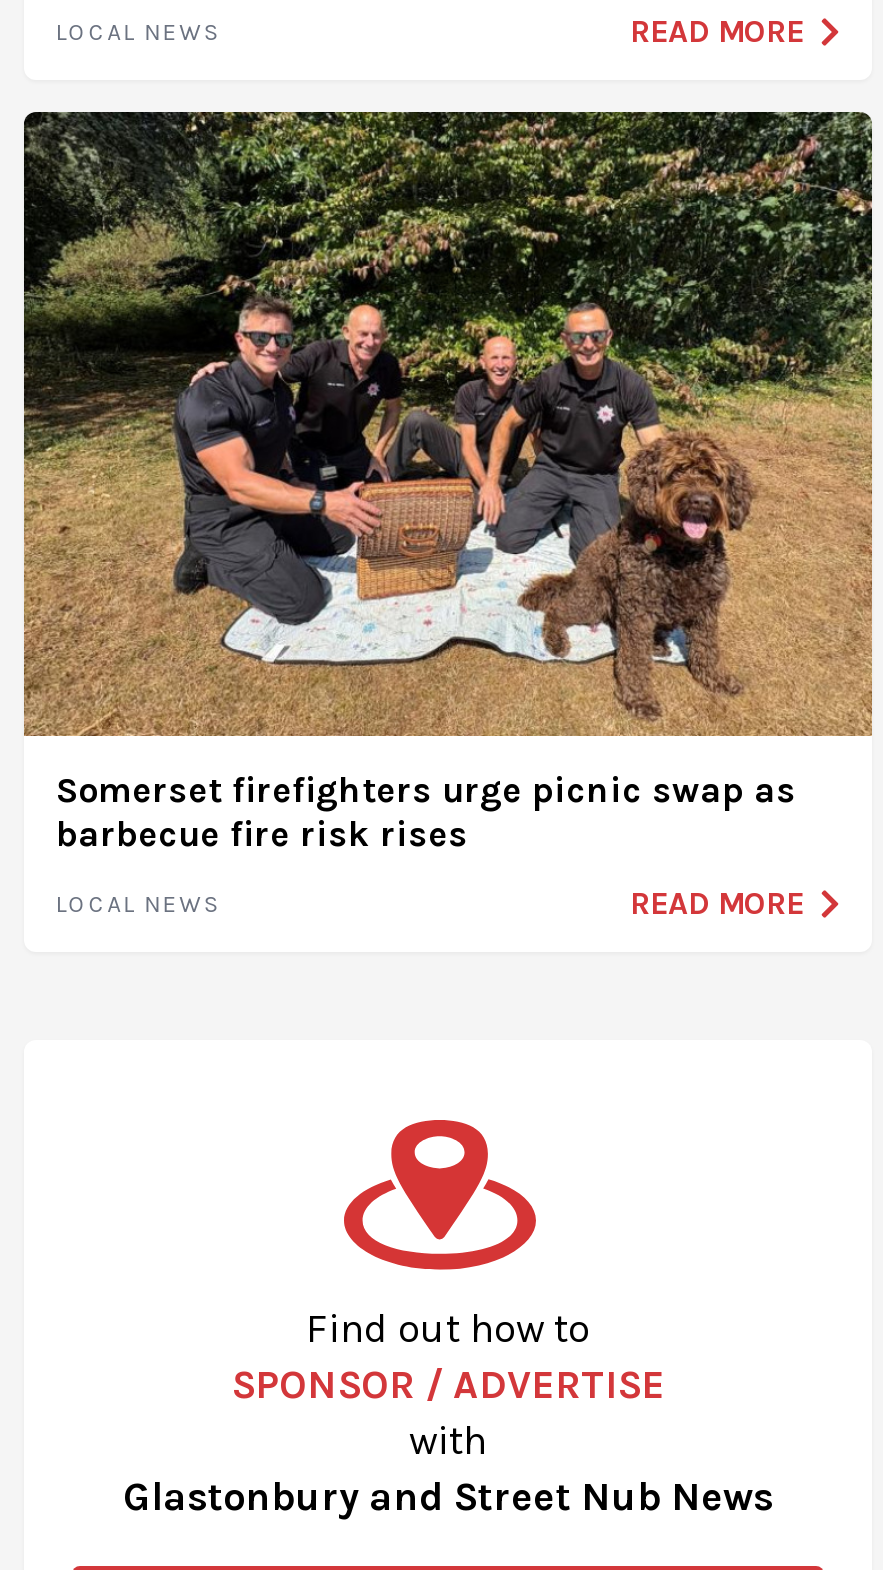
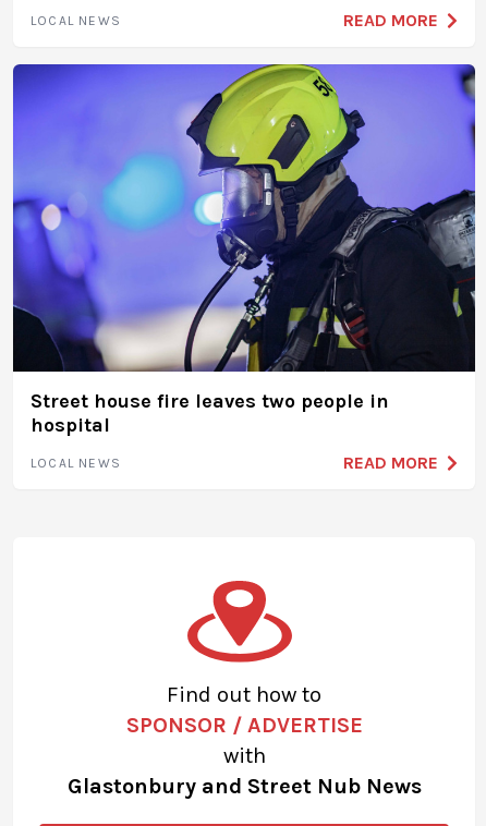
- [image]
- Somerset firefighters urge picnic swap as
- barbecue fire risk rises
+ [image]
+ Street house fire leaves two people in
+ hospital
